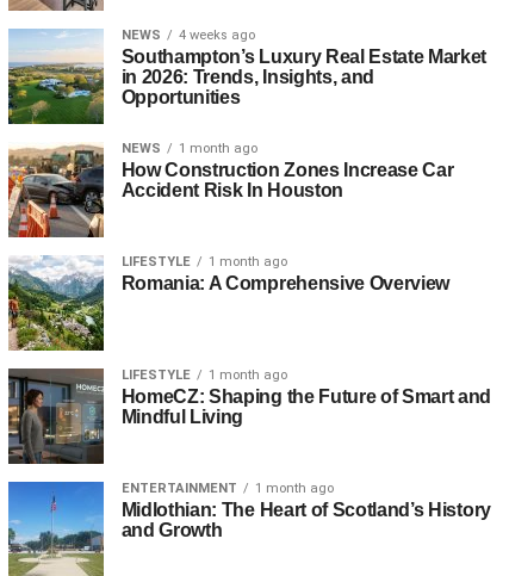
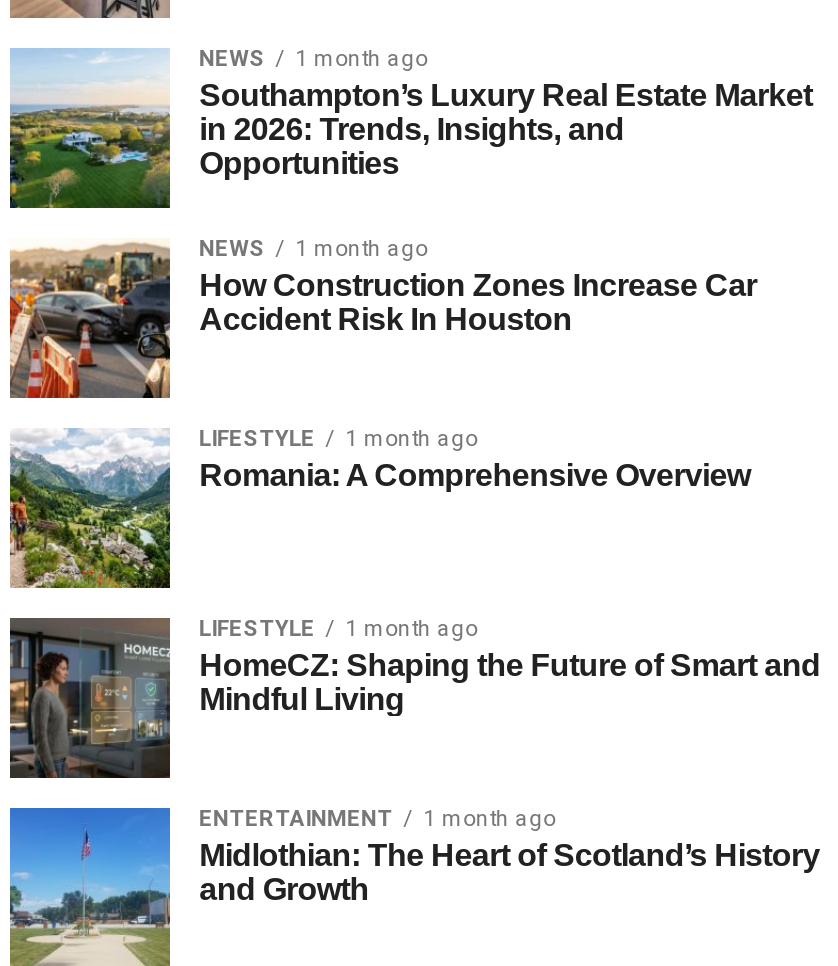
- NEWS 4 weeks ago
+ NEWS 1 month ago
